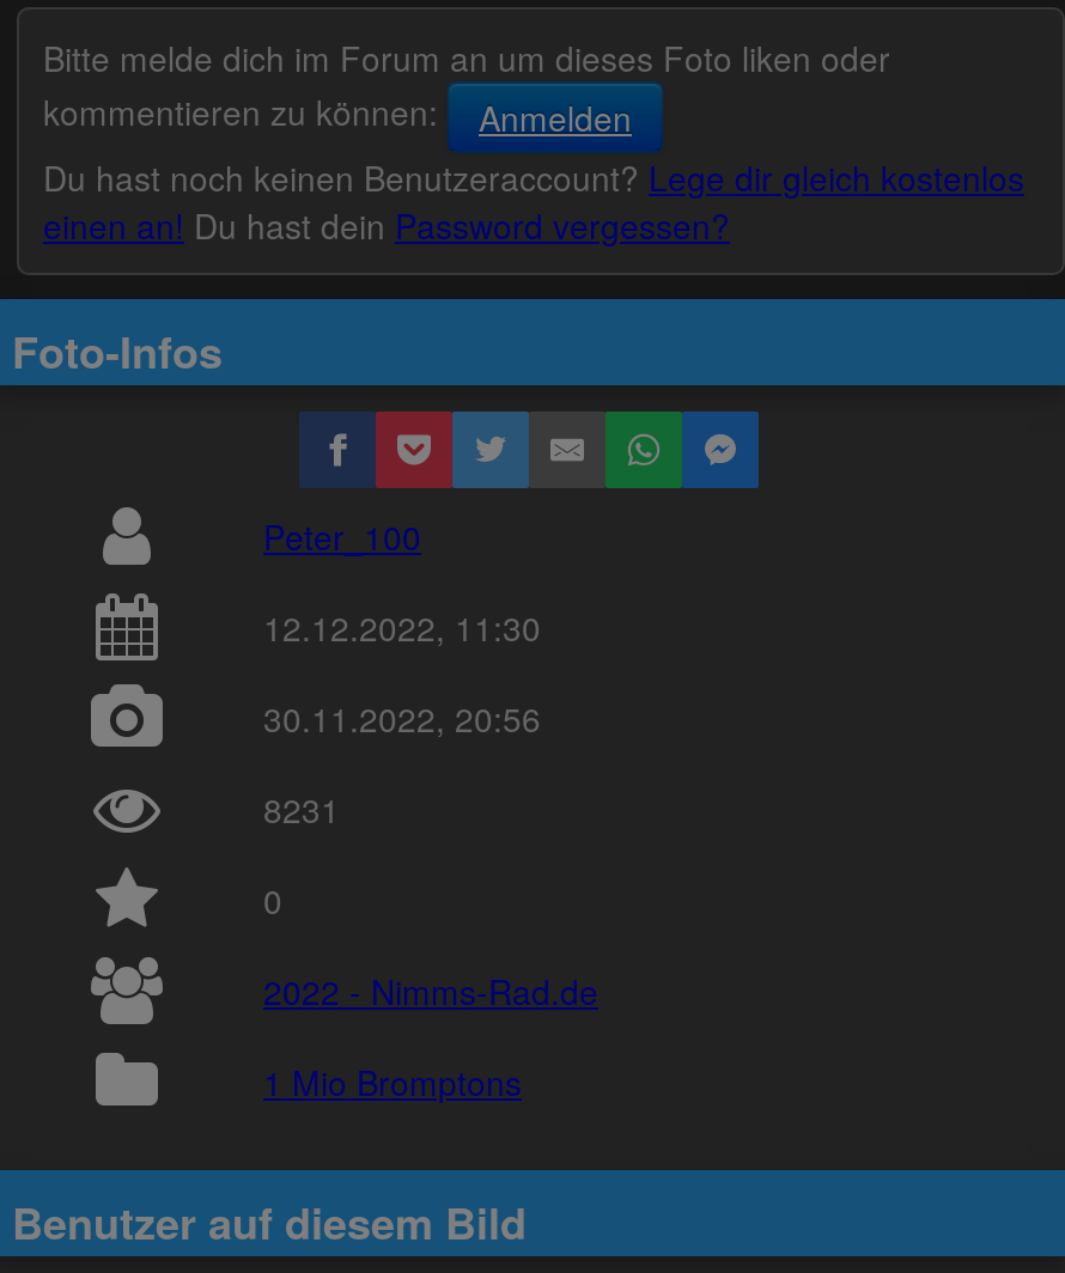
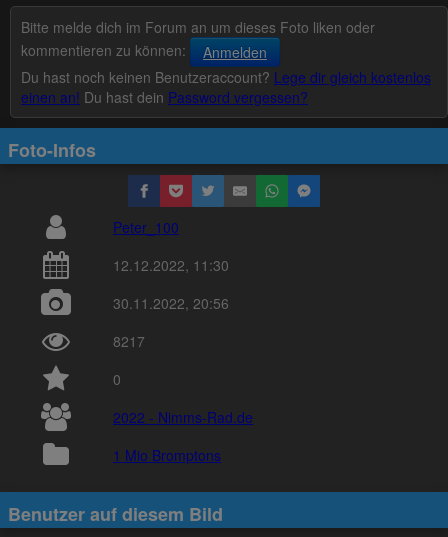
- 8231
+ 8217
